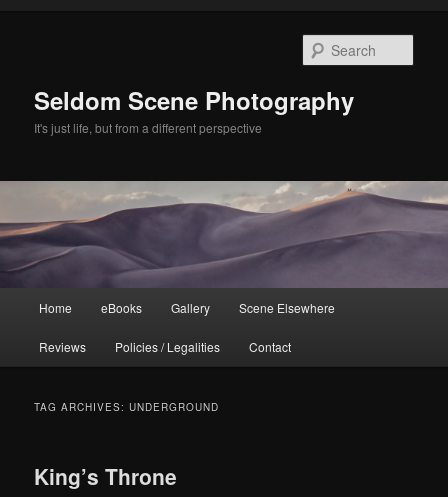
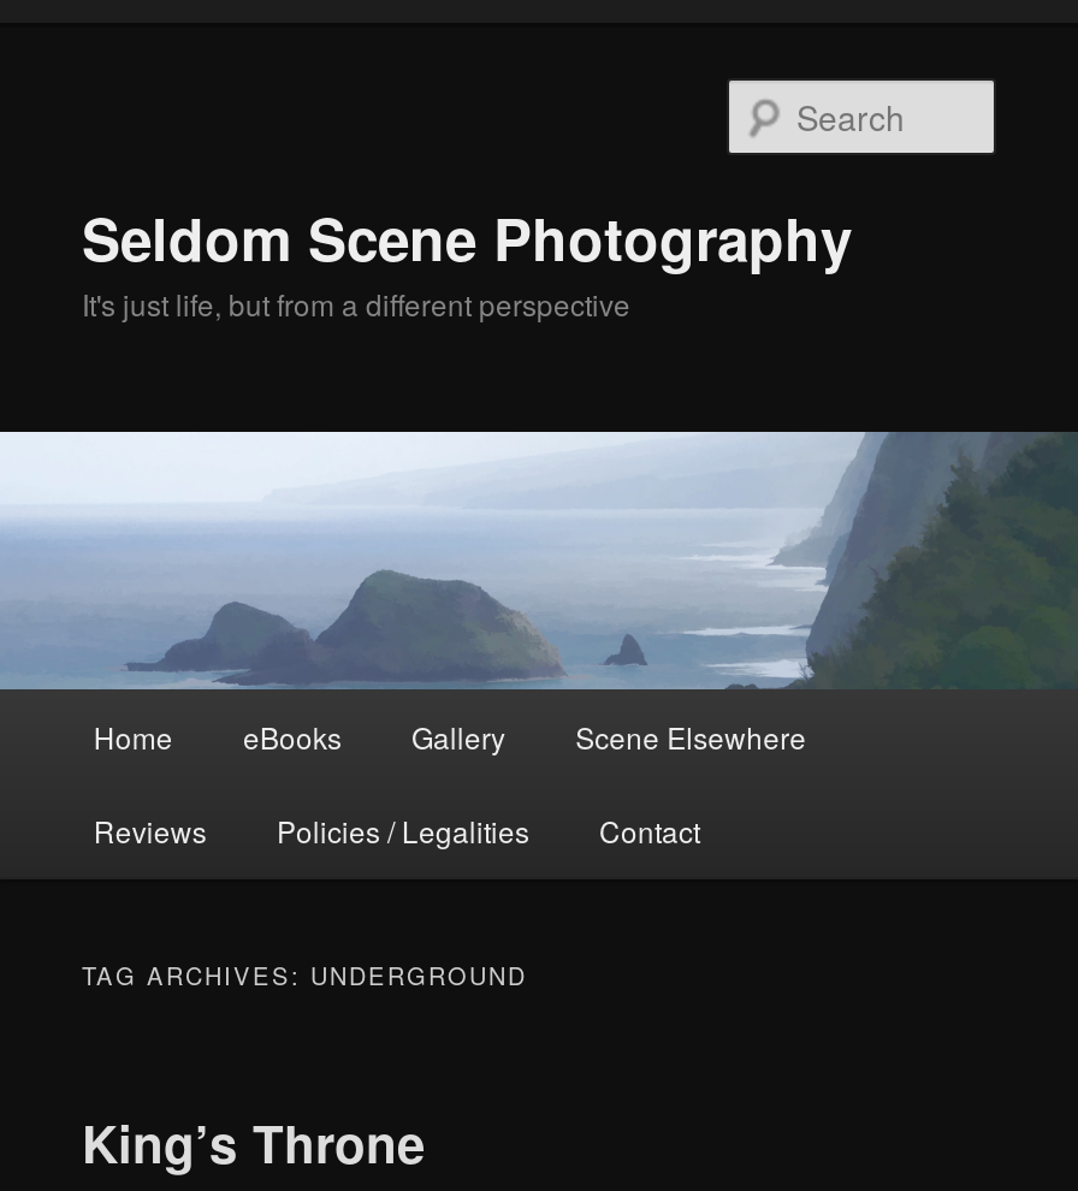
- [image]
+ [image]
